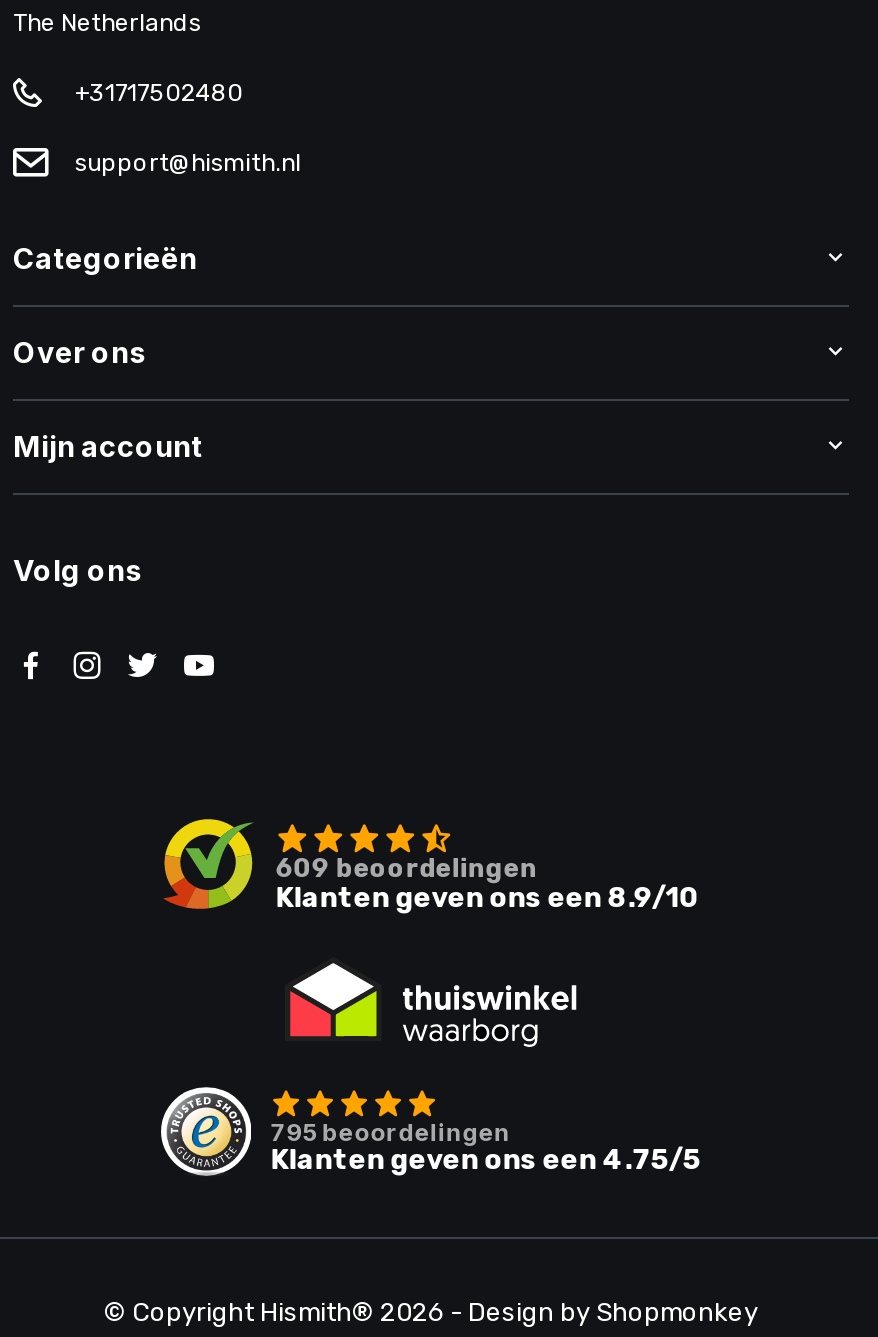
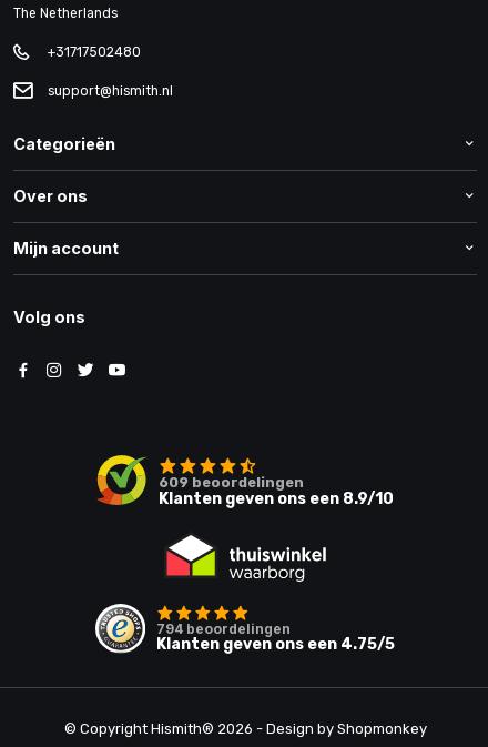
- 795 beoordelingen
+ 794 beoordelingen
